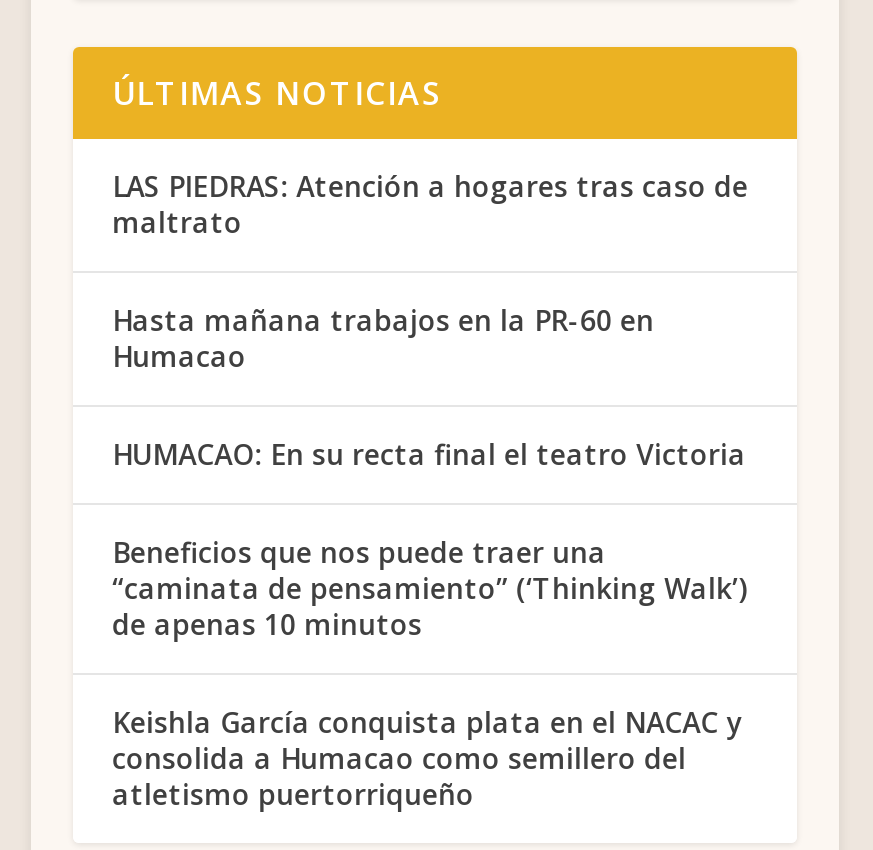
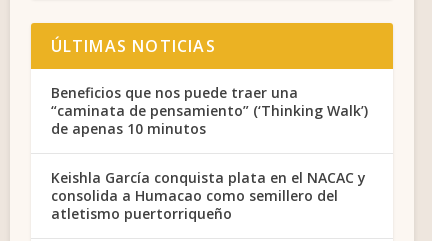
- LAS PIEDRAS: Atención a hogares tras caso de
- maltrato
- Hasta mañana trabajos en la PR-60 en
- Humacao
- HUMACAO: En su recta final el teatro Victoria
